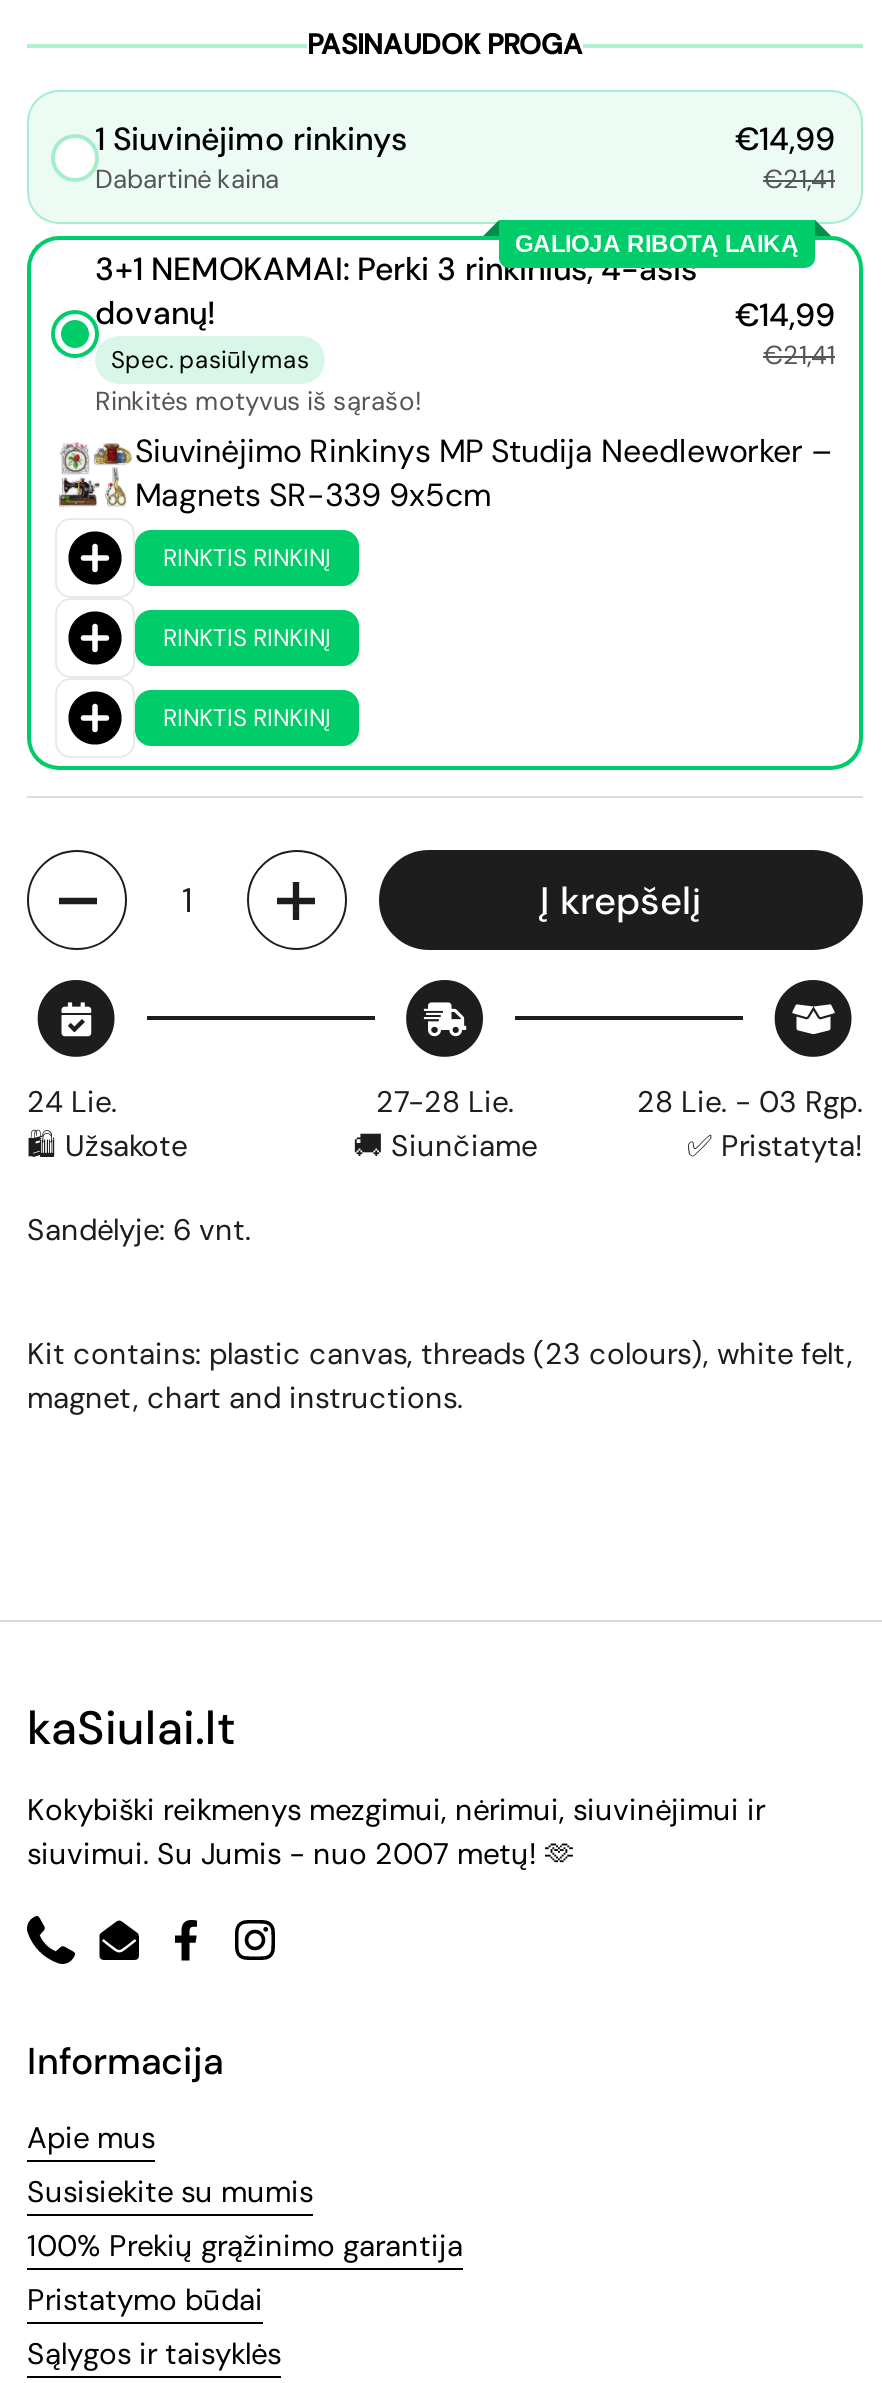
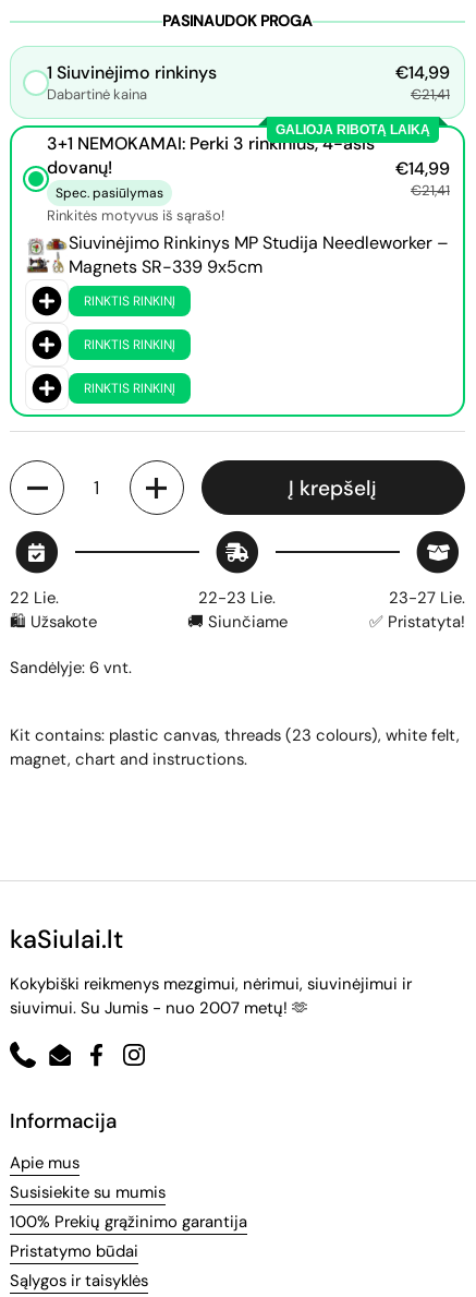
- 24 Lie.
+ 22 Lie.

- 27-28 Lie.
+ 22-23 Lie.

- 28 Lie. - 03 Rgp.
+ 23-27 Lie.
